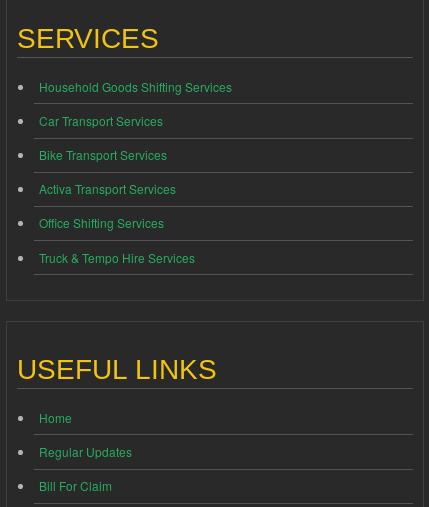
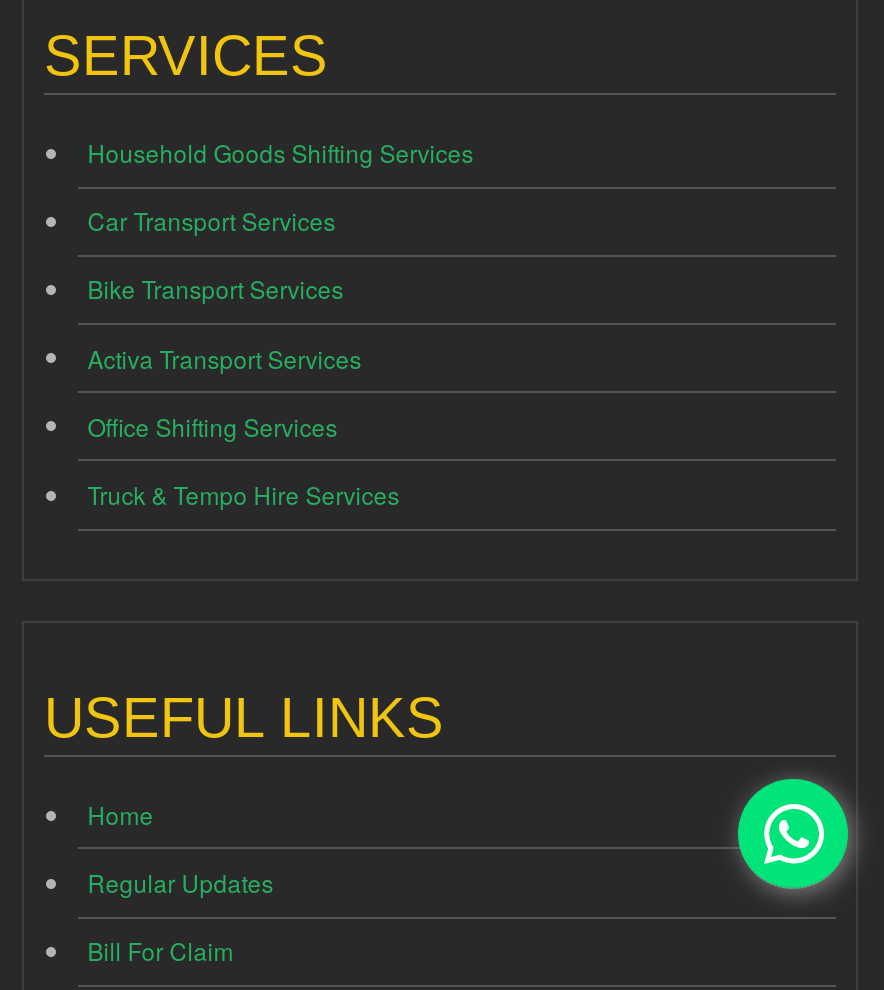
+ [image]
